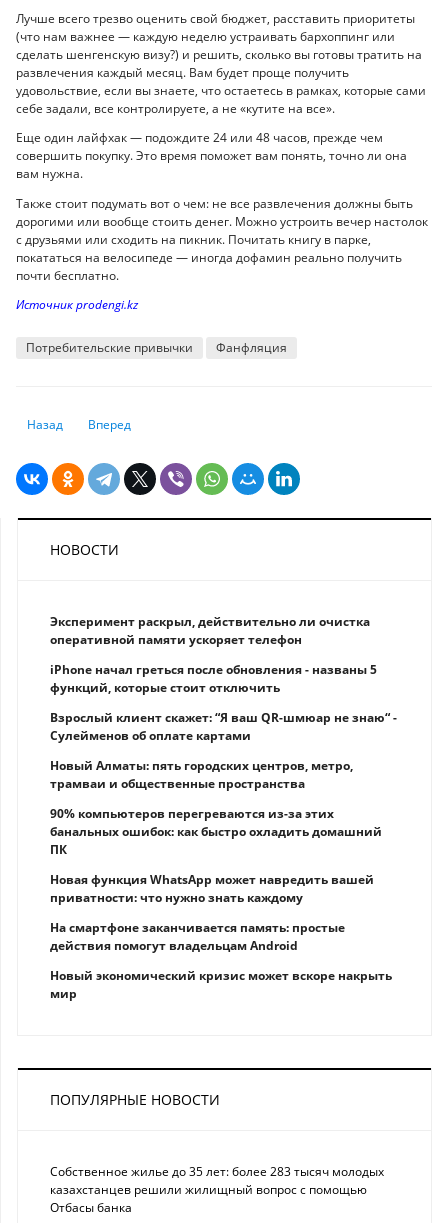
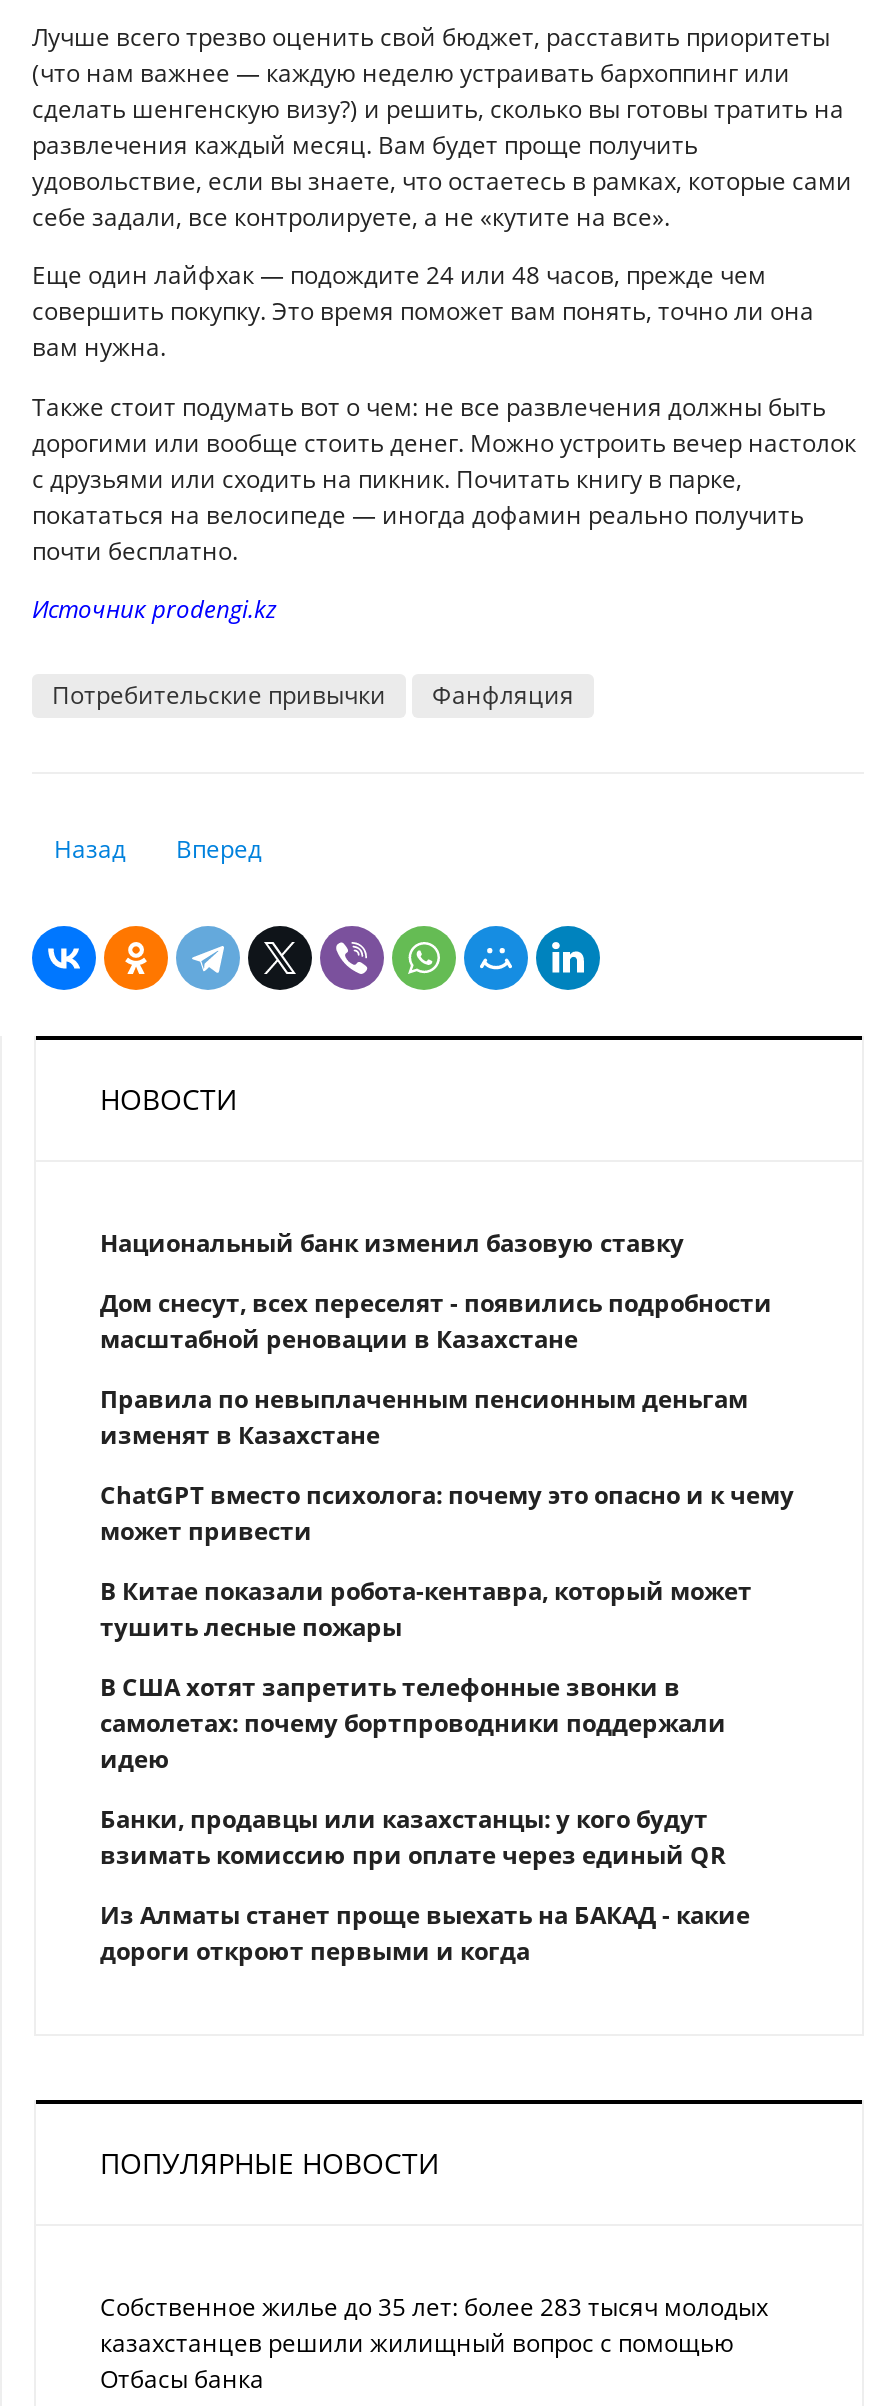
- Эксперимент раскрыл, действительно ли очистка
- оперативной памяти ускоряет телефон
+ Национальный банк изменил базовую ставку

- iPhone начал греться после обновления - названы 5
- функций, которые стоит отключить
+ Дом снесут, всех переселят - появились подробности
+ масштабной реновации в Казахстане

- Взрослый клиент скажет: “Я ваш QR-шмюар не знаю“ -
- Сулейменов об оплате картами
+ Правила по невыплаченным пенсионным деньгам
+ изменят в Казахстане

- Новый Алматы: пять городских центров, метро,
- трамваи и общественные пространства
+ ChatGPT вместо психолога: почему это опасно и к чему
+ может привести

- 90% компьютеров перегреваются из-за этих
- банальных ошибок: как быстро охладить домашний
- ПК
+ В Китае показали робота-кентавра, который может
+ тушить лесные пожары

- Новая функция WhatsApp может навредить вашей
- приватности: что нужно знать каждому
+ В США хотят запретить телефонные звонки в
+ самолетах: почему бортпроводники поддержали
+ идею

- На смартфоне заканчивается память: простые
- действия помогут владельцам Android
+ Банки, продавцы или казахстанцы: у кого будут
+ взимать комиссию при оплате через единый QR

- Новый экономический кризис может вскоре накрыть
- мир
+ Из Алматы станет проще выехать на БАКАД - какие
+ дороги откроют первыми и когда
